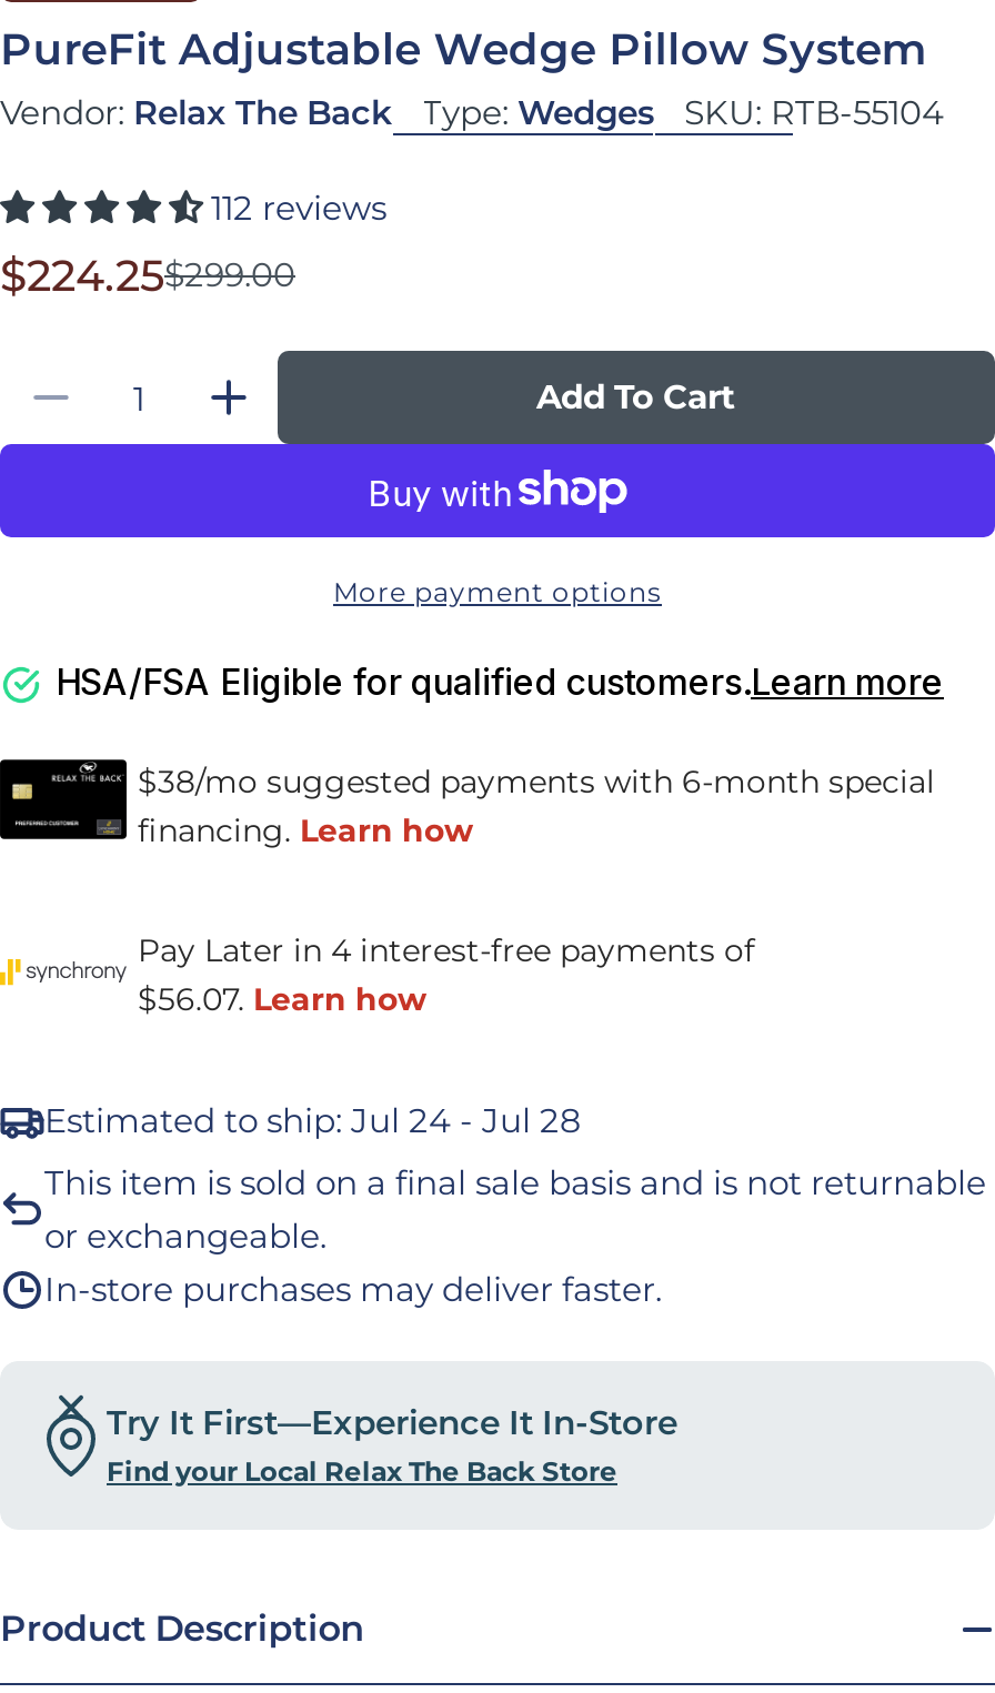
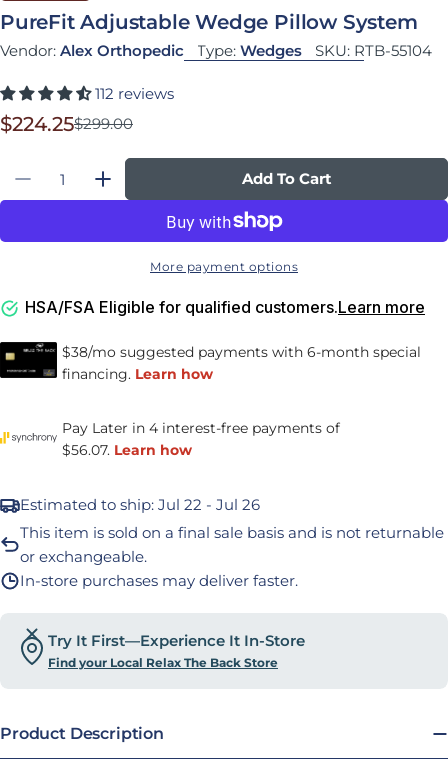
- Vendor: Relax The Back
+ Vendor: Alex Orthopedic

- Estimated to ship: Jul 24 - Jul 28
+ Estimated to ship: Jul 22 - Jul 26
